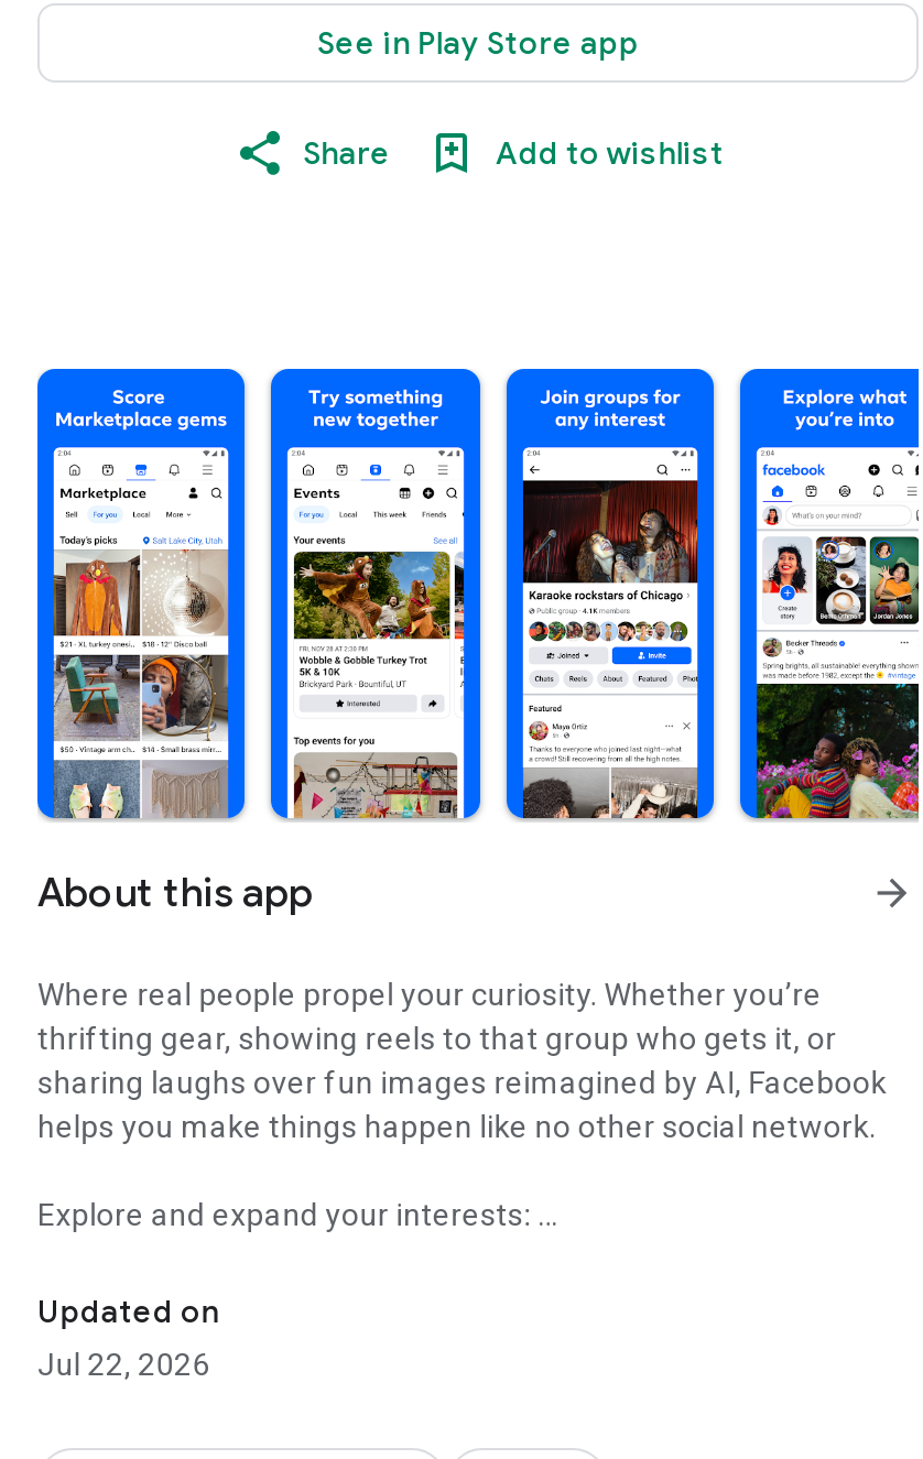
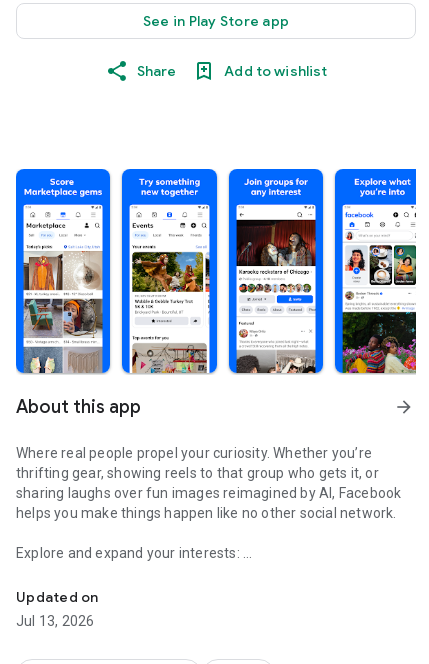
- Jul 22, 2026
+ Jul 13, 2026
